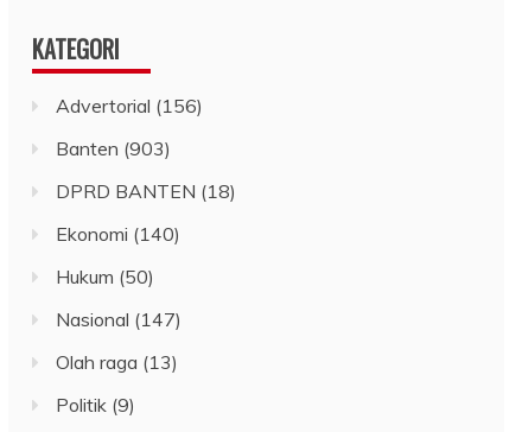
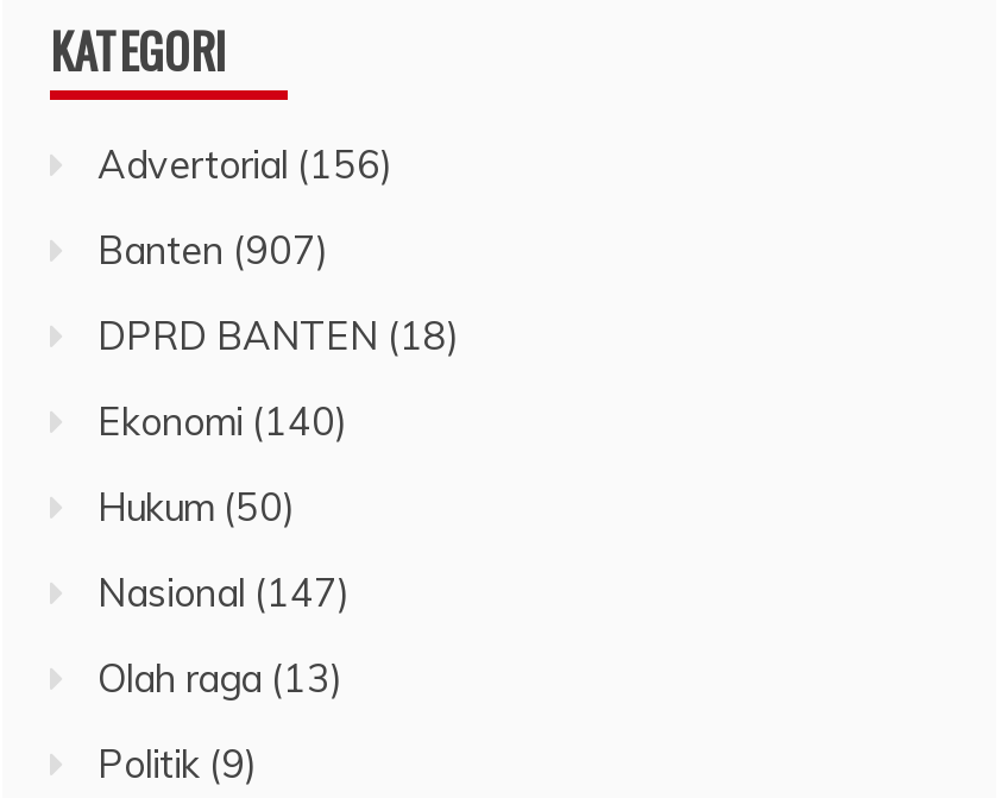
- Banten (903)
+ Banten (907)
